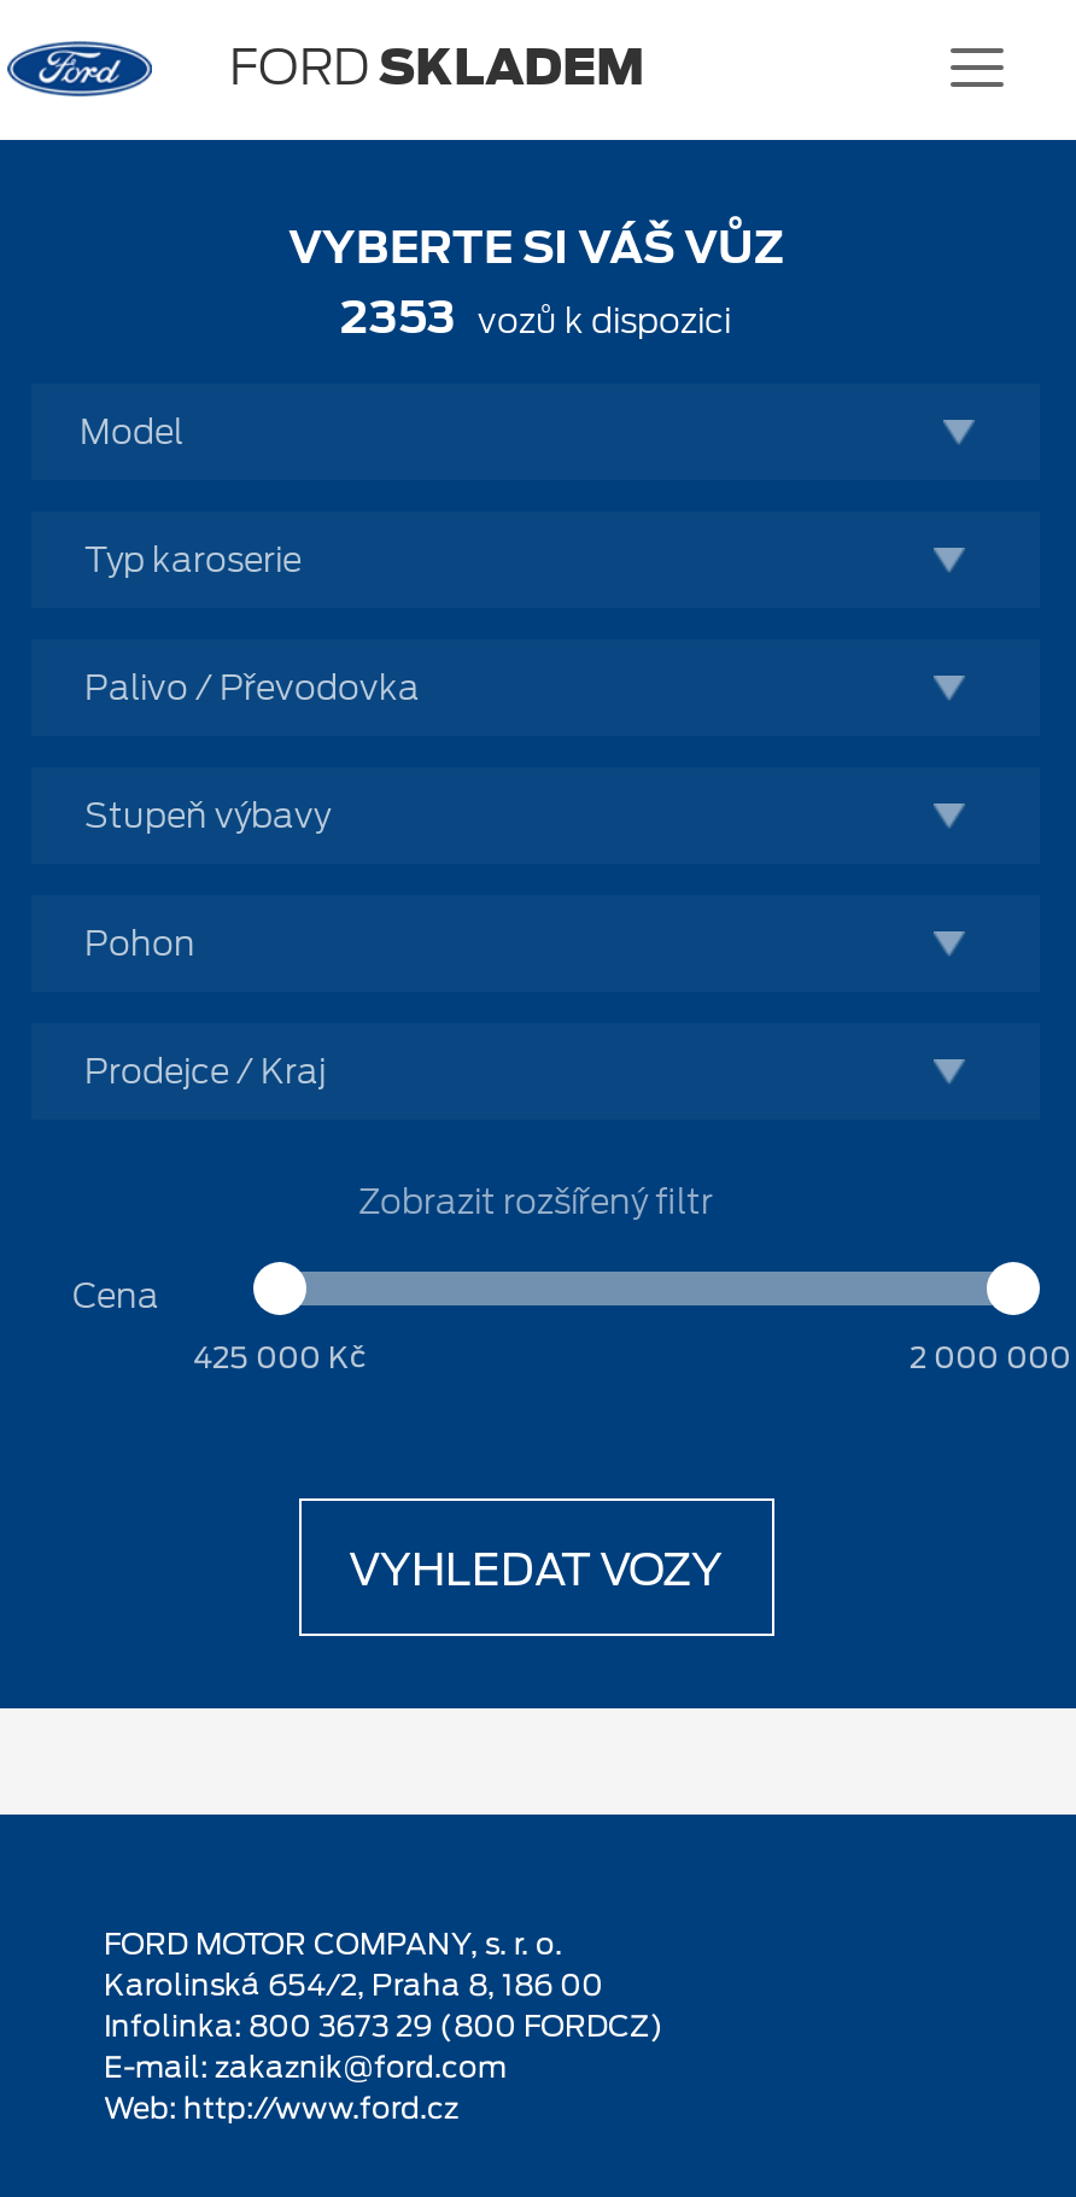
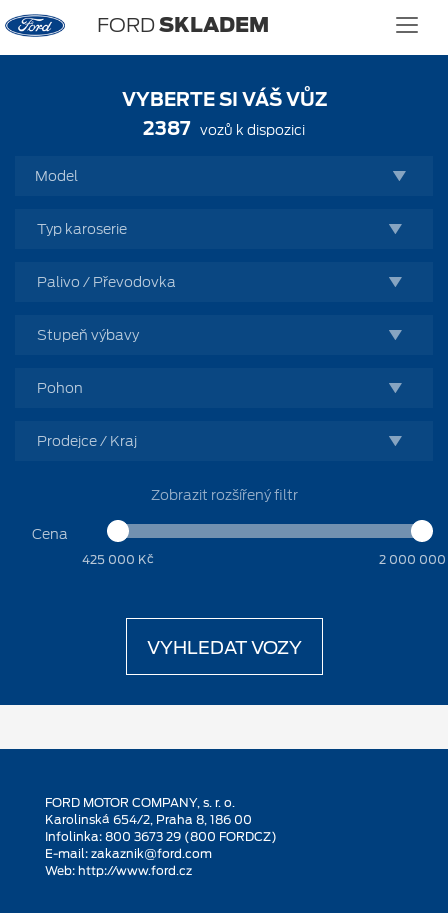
- 2353 vozů k dispozici
+ 2387 vozů k dispozici
